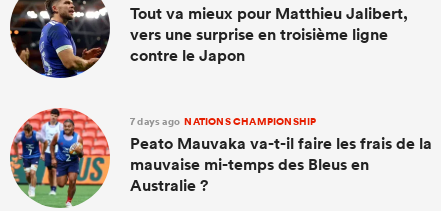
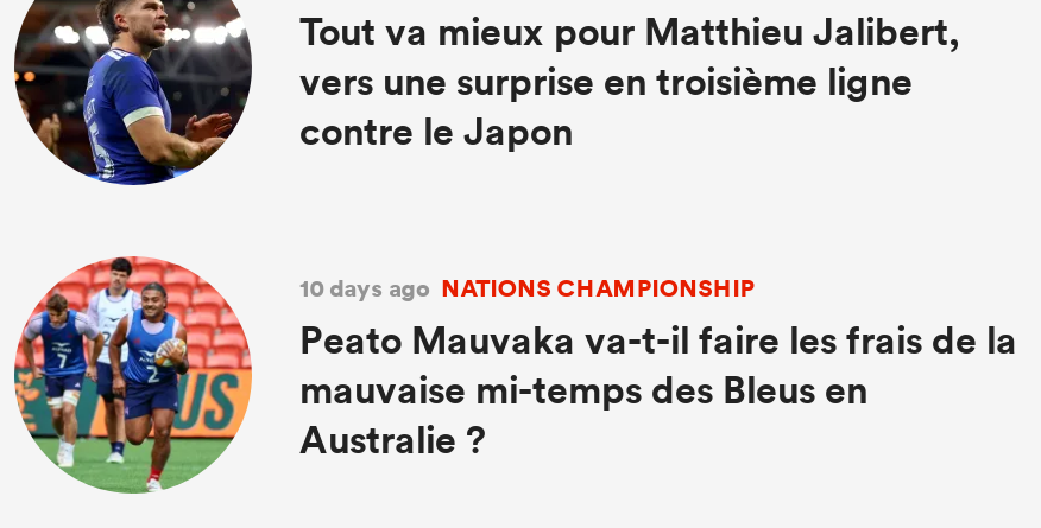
- 7 days ago NATIONS CHAMPIONSHIP
+ 10 days ago NATIONS CHAMPIONSHIP
